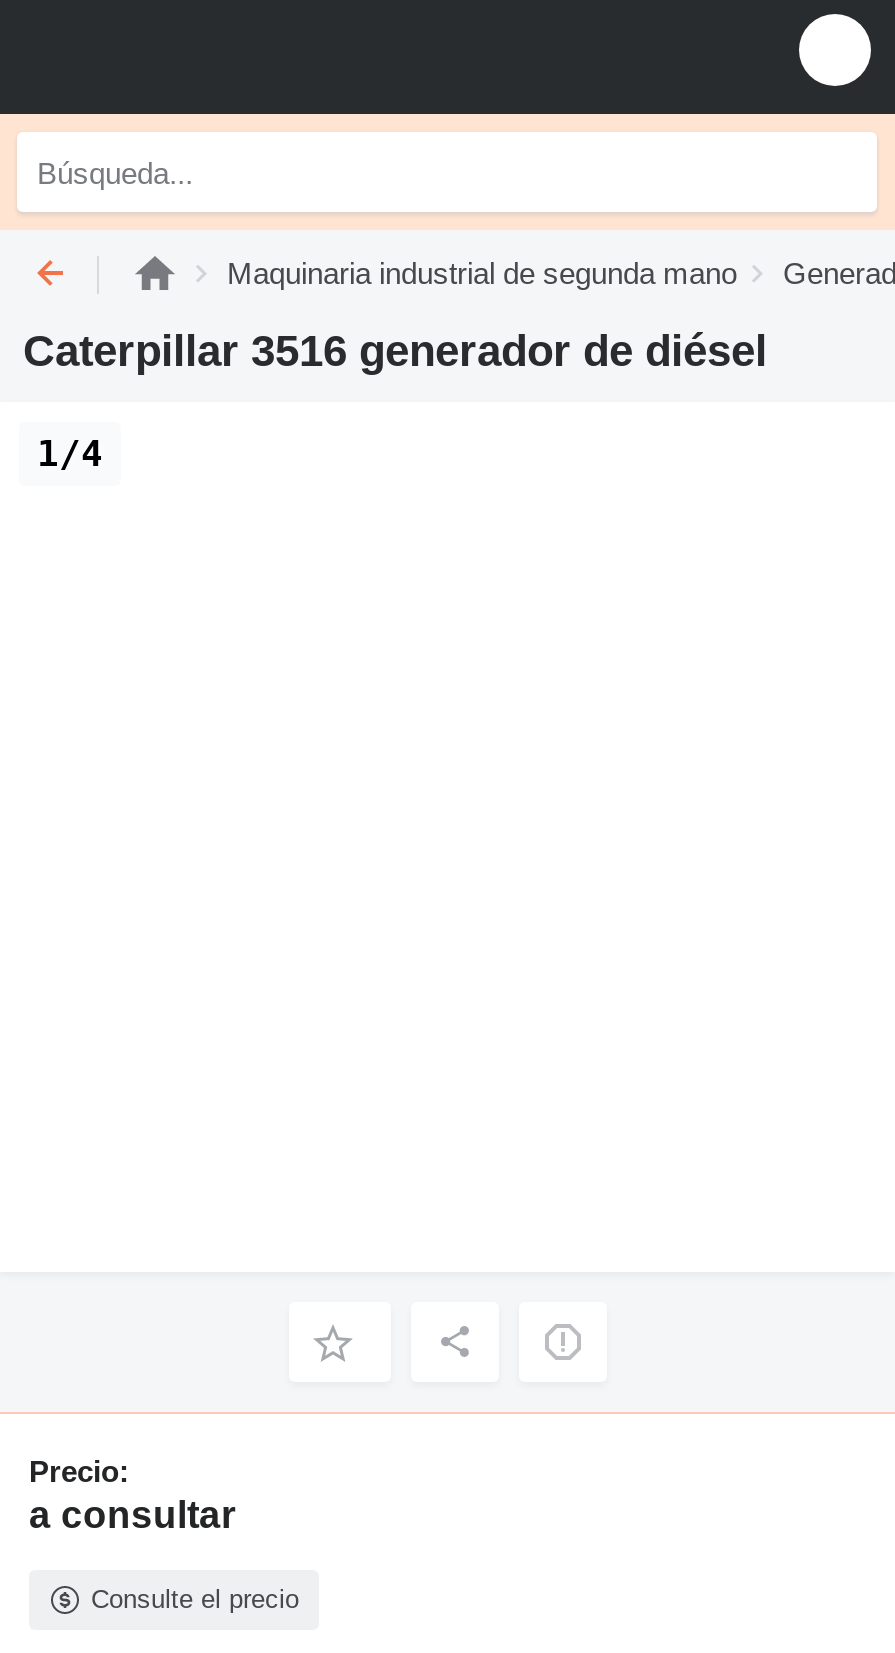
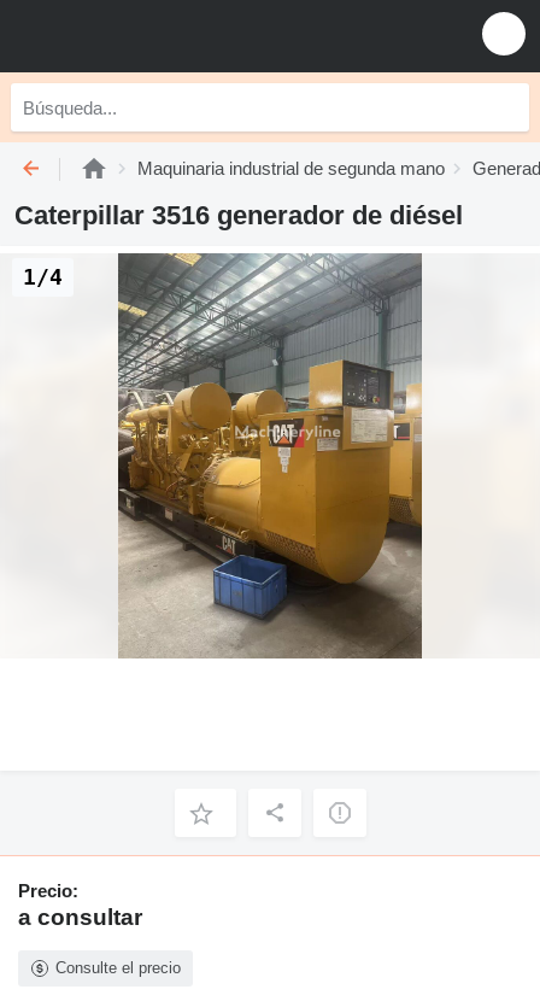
+ [image]
